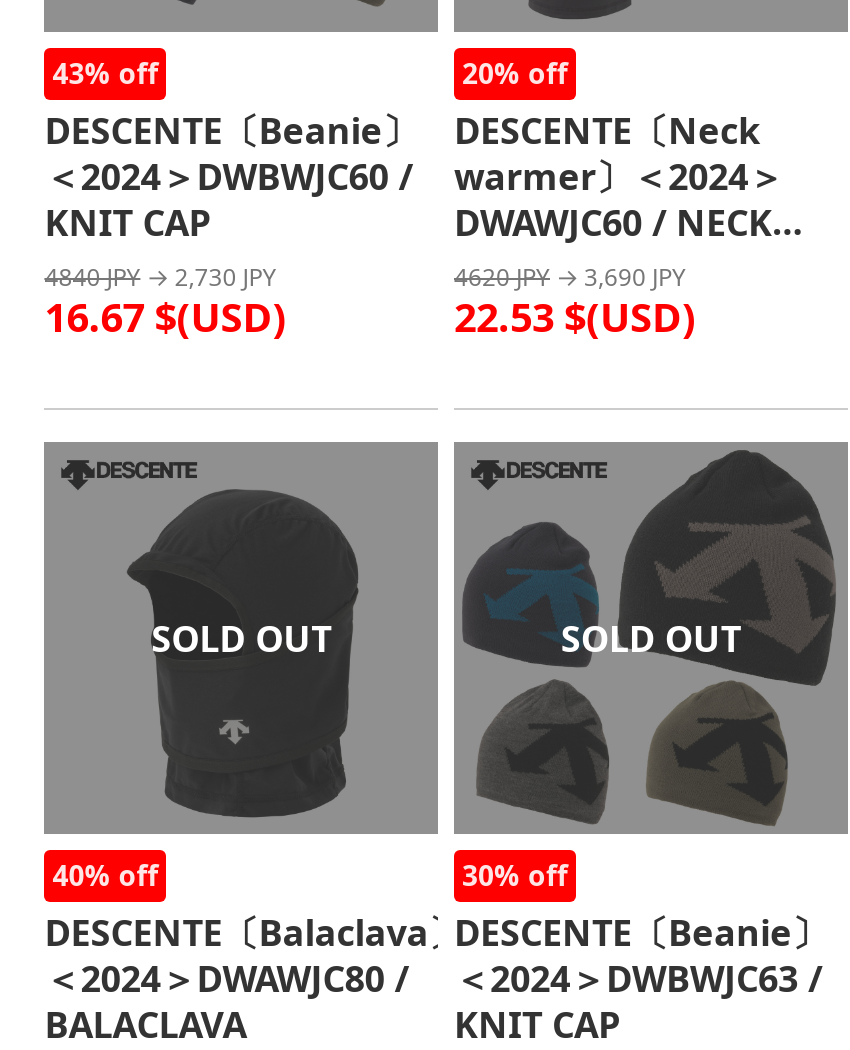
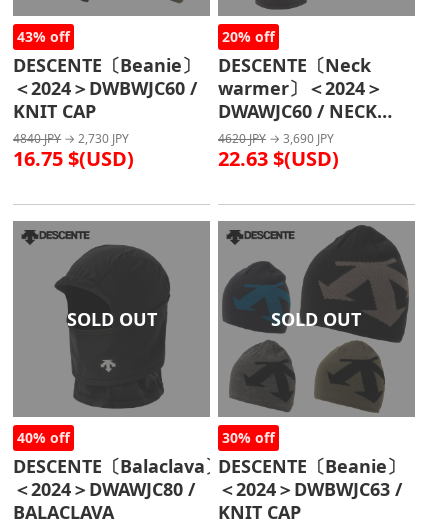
- 16.67 $(USD)
+ 16.75 $(USD)

- 22.53 $(USD)
+ 22.63 $(USD)
